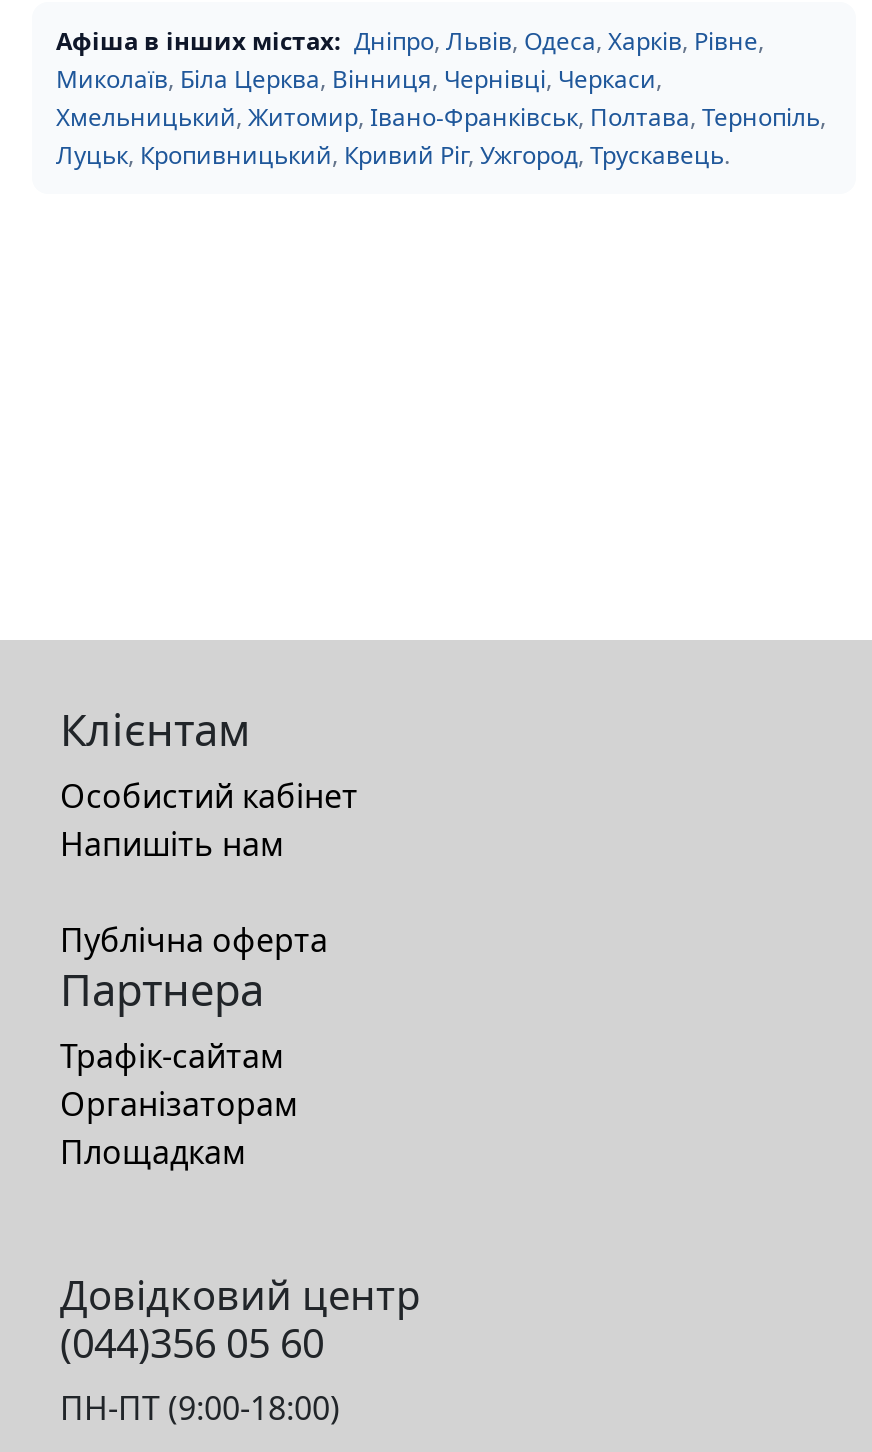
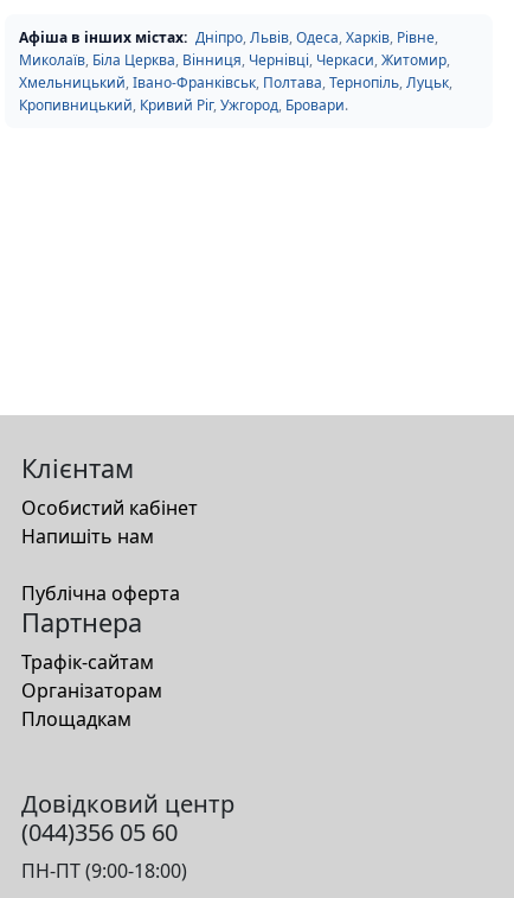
- Миколаїв, Біла Церква, Вінниця, Чернівці, Черкаси,
- Хмельницький, Житомир, Івано-Франківськ, Полтава, Тернопіль,
- Луцьк, Кропивницький, Кривий Ріг, Ужгород, Трускавець.
+ Миколаїв, Біла Церква, Вінниця, Чернівці, Черкаси, Житомир,
+ Хмельницький, Івано-Франківськ, Полтава, Тернопіль, Луцьк,
+ Кропивницький, Кривий Ріг, Ужгород, Бровари.
